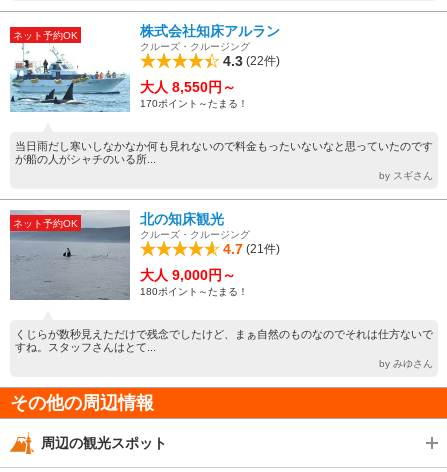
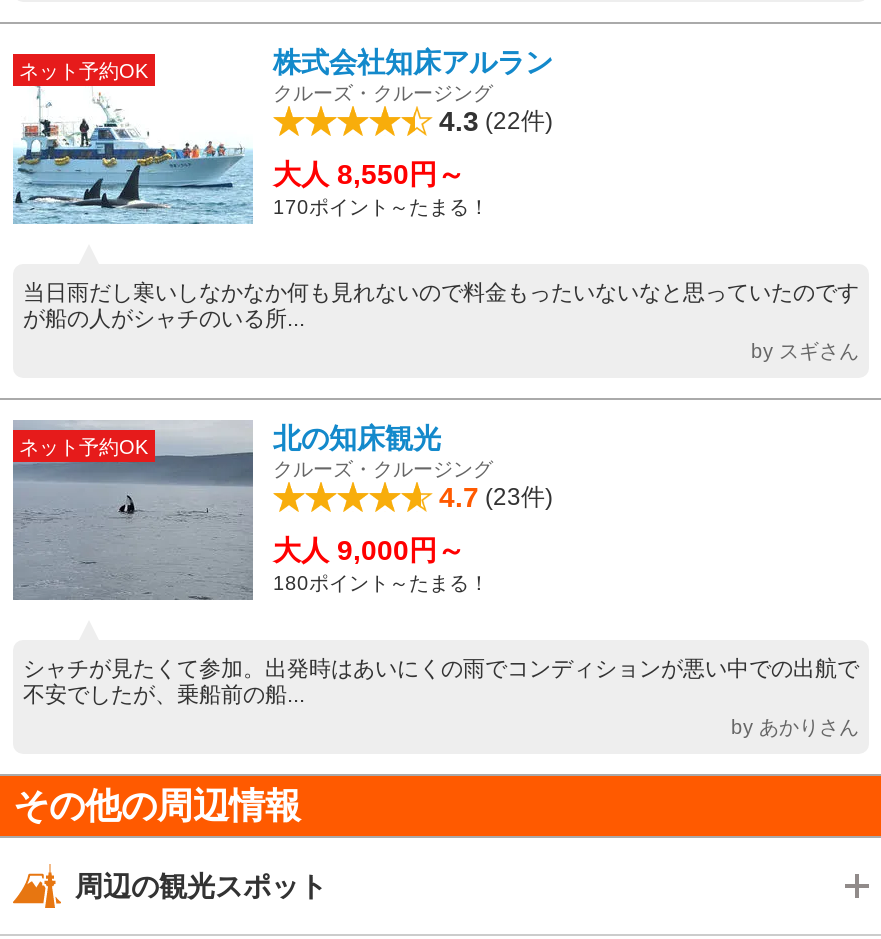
- 4.7 (21件)
+ 4.7 (23件)

- くじらが数秒見えただけで残念でしたけど、まぁ自然のものなのでそれは仕方ないで
- すね。スタッフさんはとて...
- by みゆさん
+ シャチが見たくて参加。出発時はあいにくの雨でコンディションが悪い中での出航で
+ 不安でしたが、乗船前の船...
+ by あかりさん
